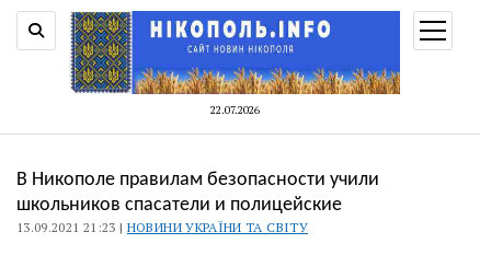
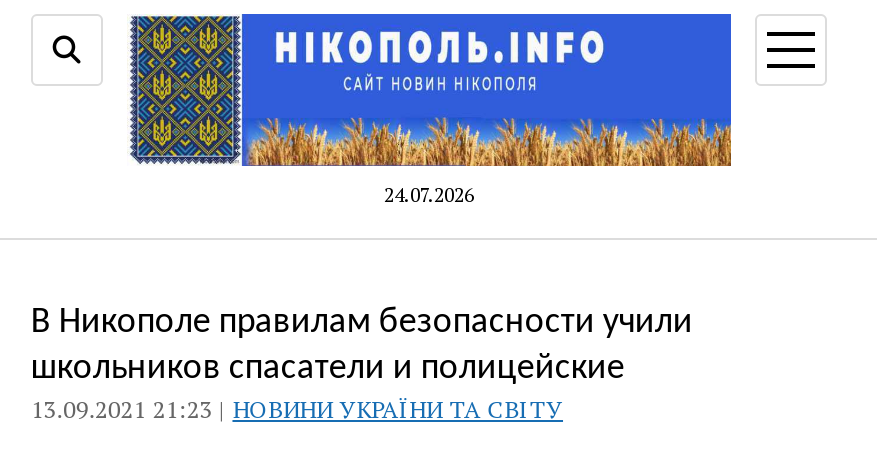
- 22.07.2026
+ 24.07.2026
